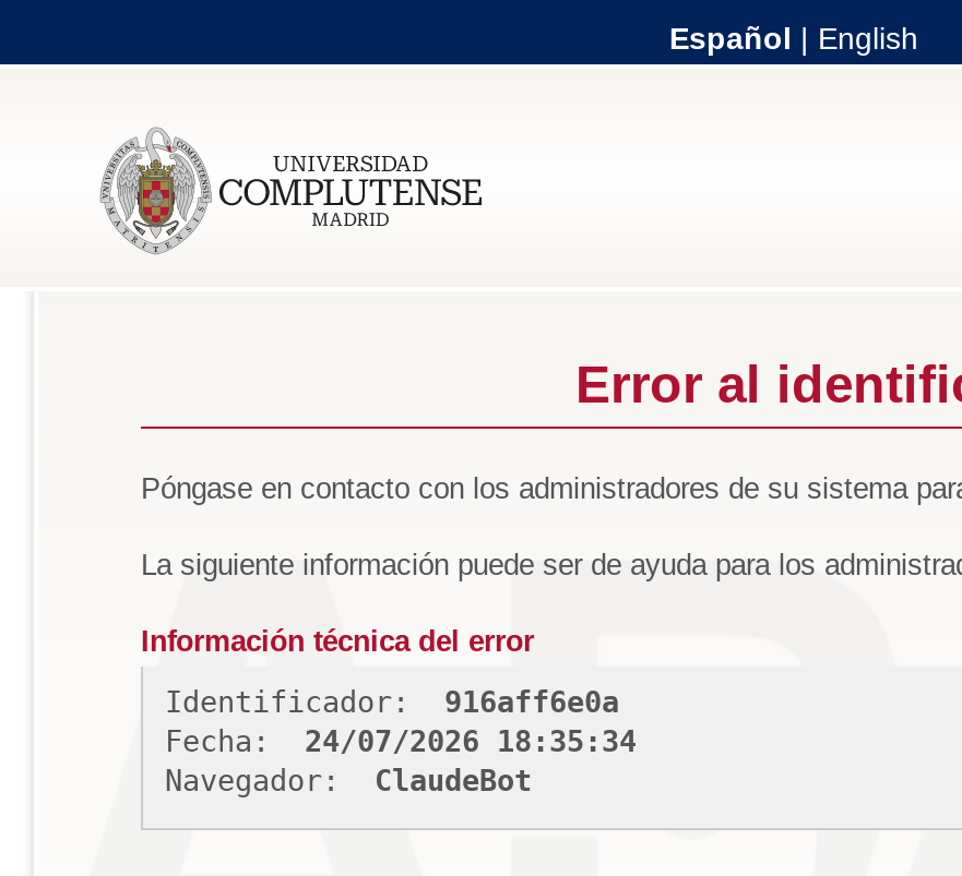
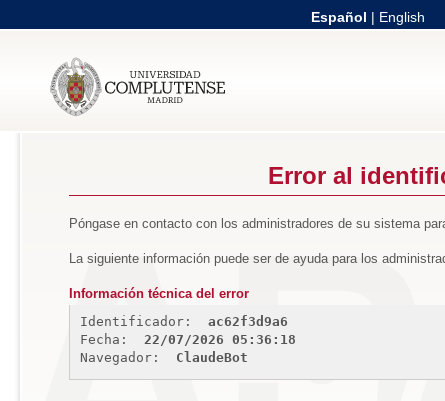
- Identificador: 916aff6e0a
+ Identificador: ac62f3d9a6

- Fecha: 24/07/2026 18:35:34
+ Fecha: 22/07/2026 05:36:18
